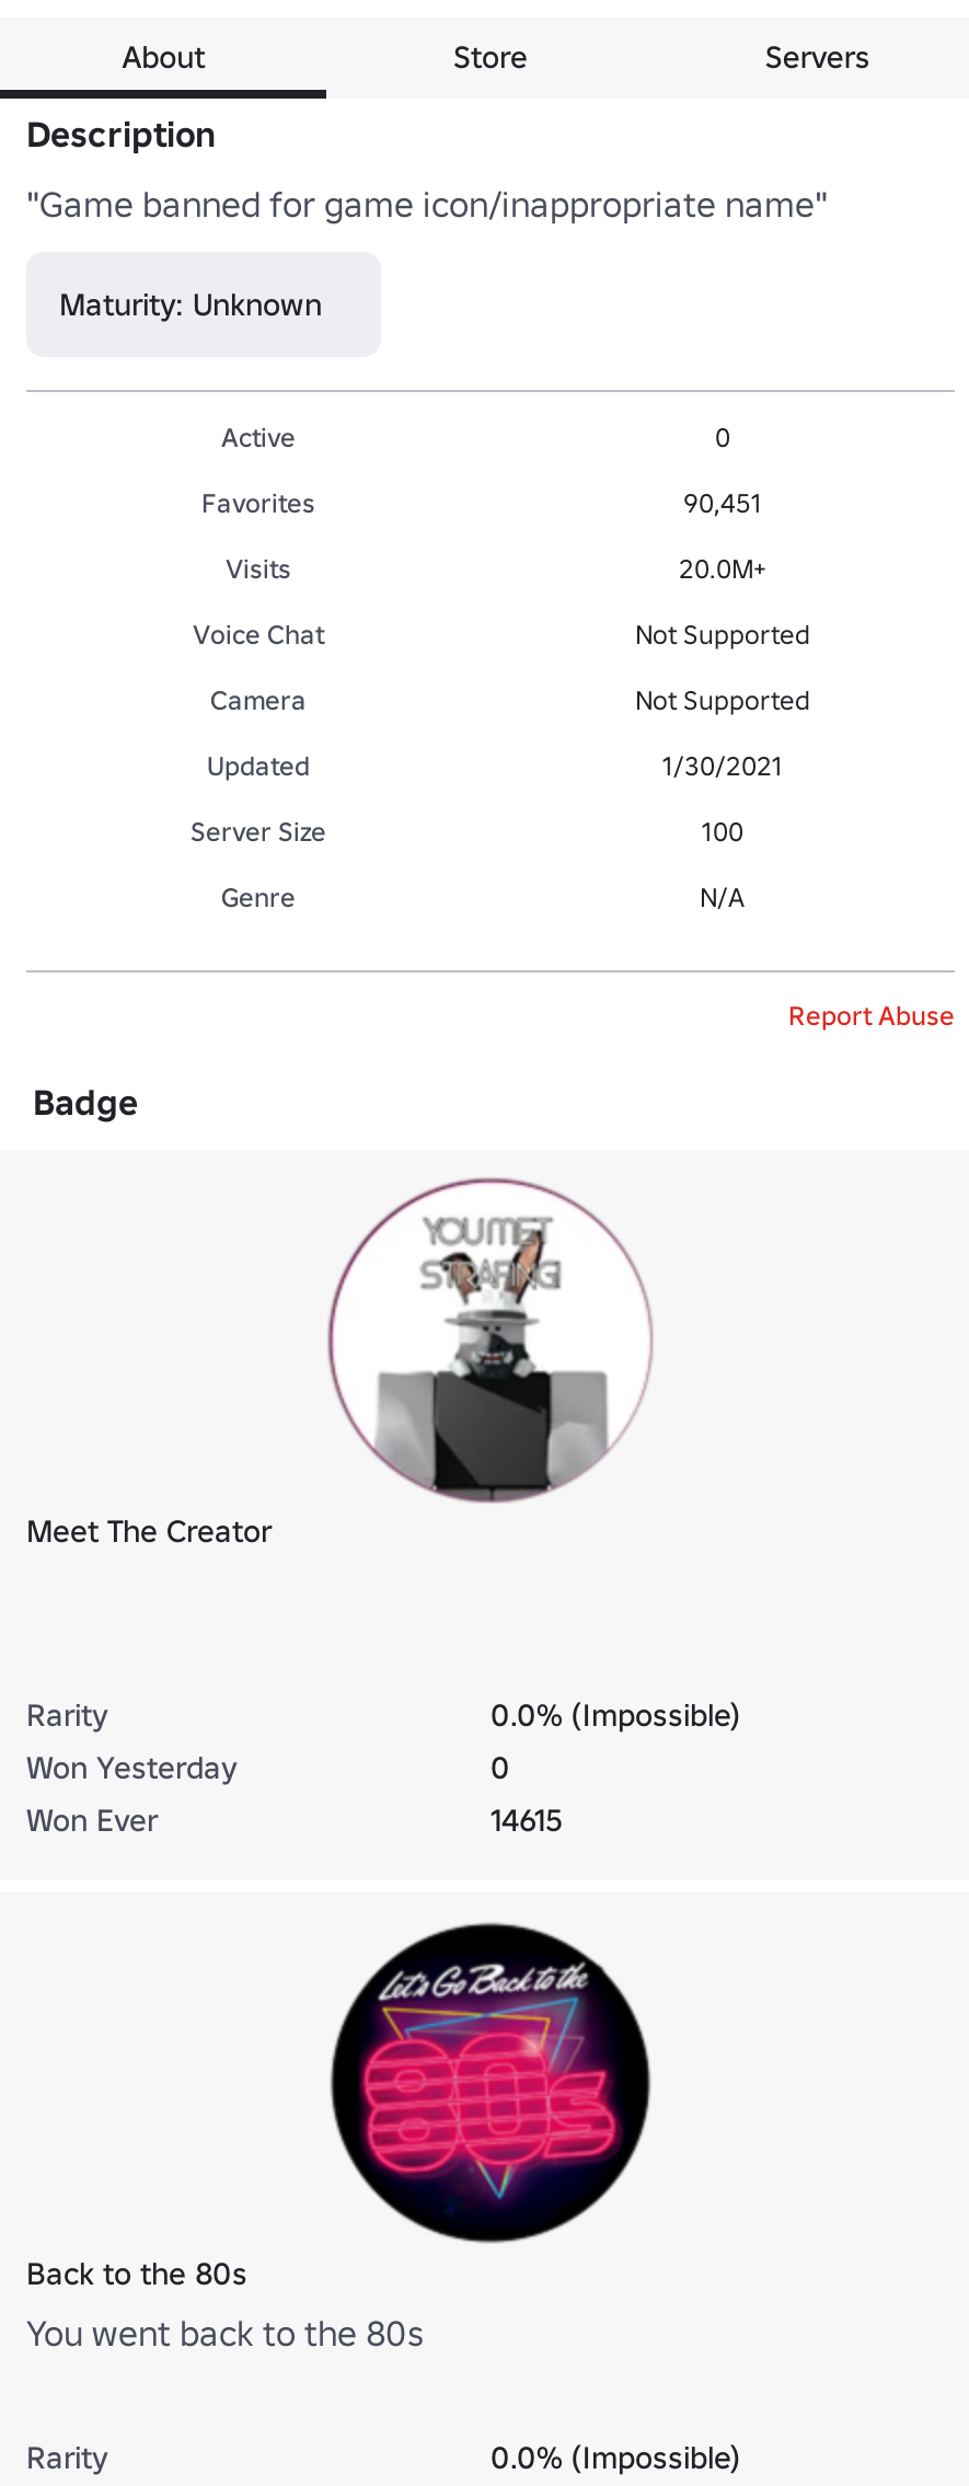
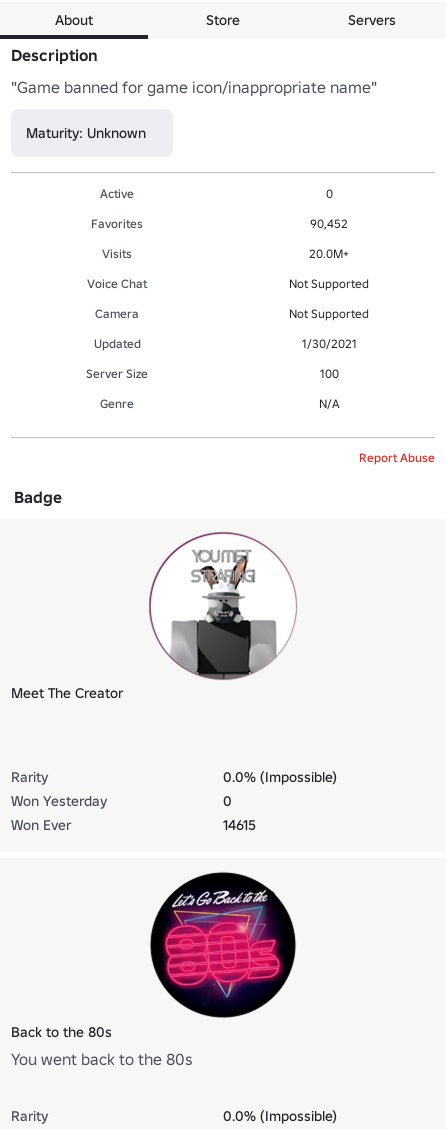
- 90,451
+ 90,452
